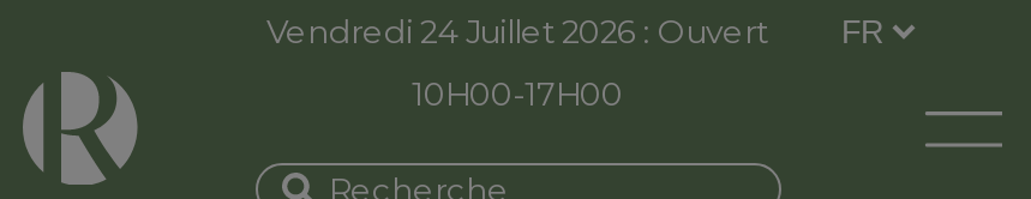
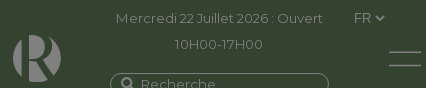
- Vendredi 24 Juillet 2026 : Ouvert
+ Mercredi 22 Juillet 2026 : Ouvert
